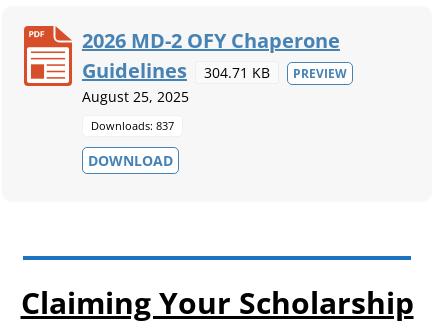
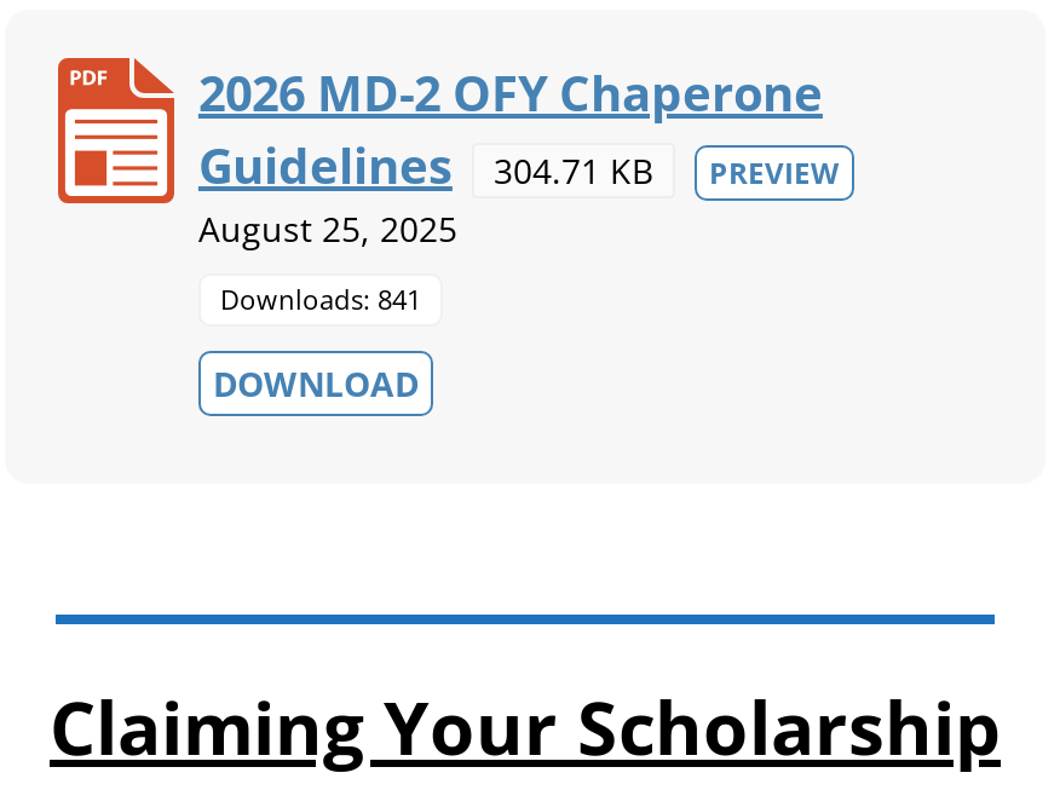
- Downloads: 837
+ Downloads: 841
